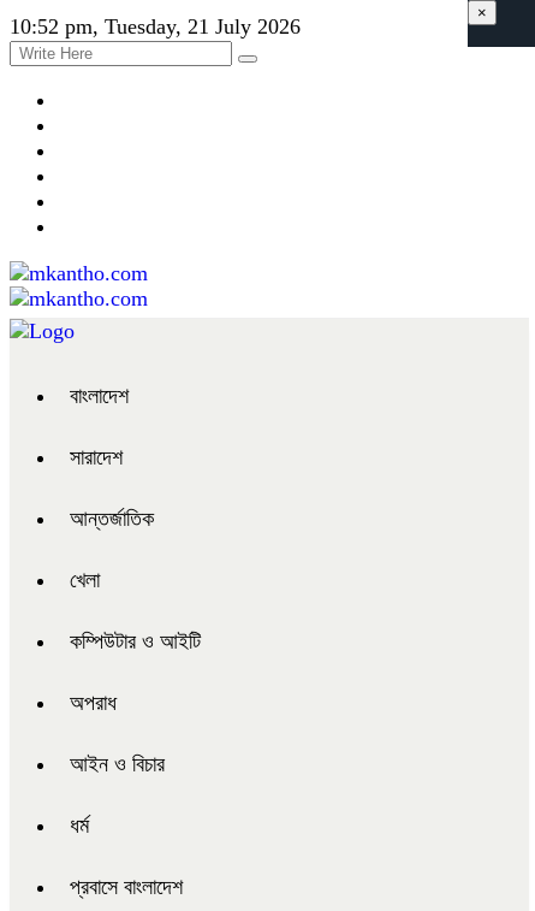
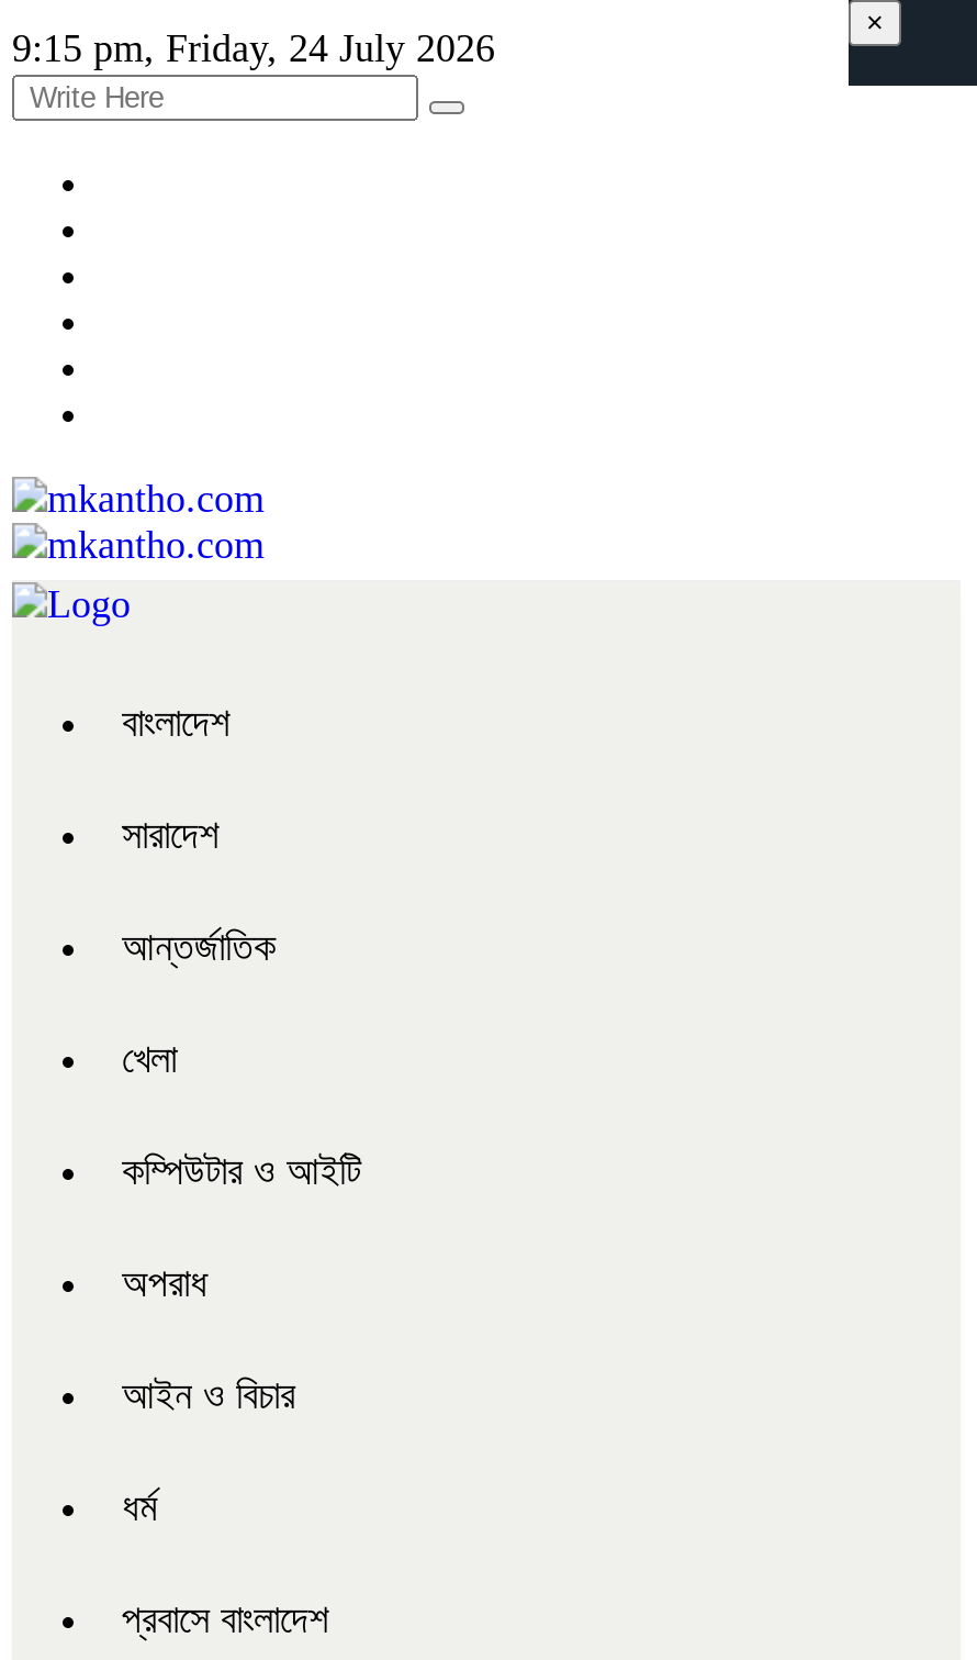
- 10:52 pm, Tuesday, 21 July 2026
+ 9:15 pm, Friday, 24 July 2026
